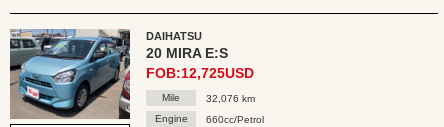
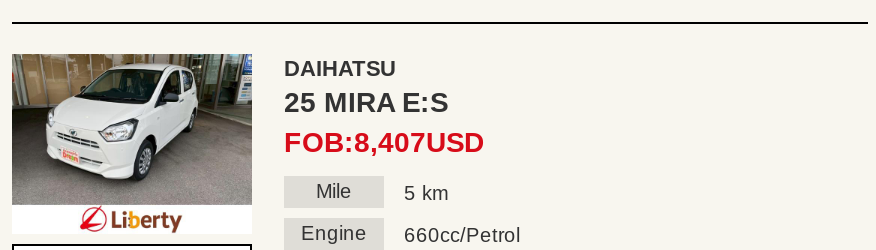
- [image]
- 20 MIRA E:S
- FOB:12,725USD
+ [image]
+ 25 MIRA E:S
+ FOB:8,407USD

- 32,076 km
+ 5 km
